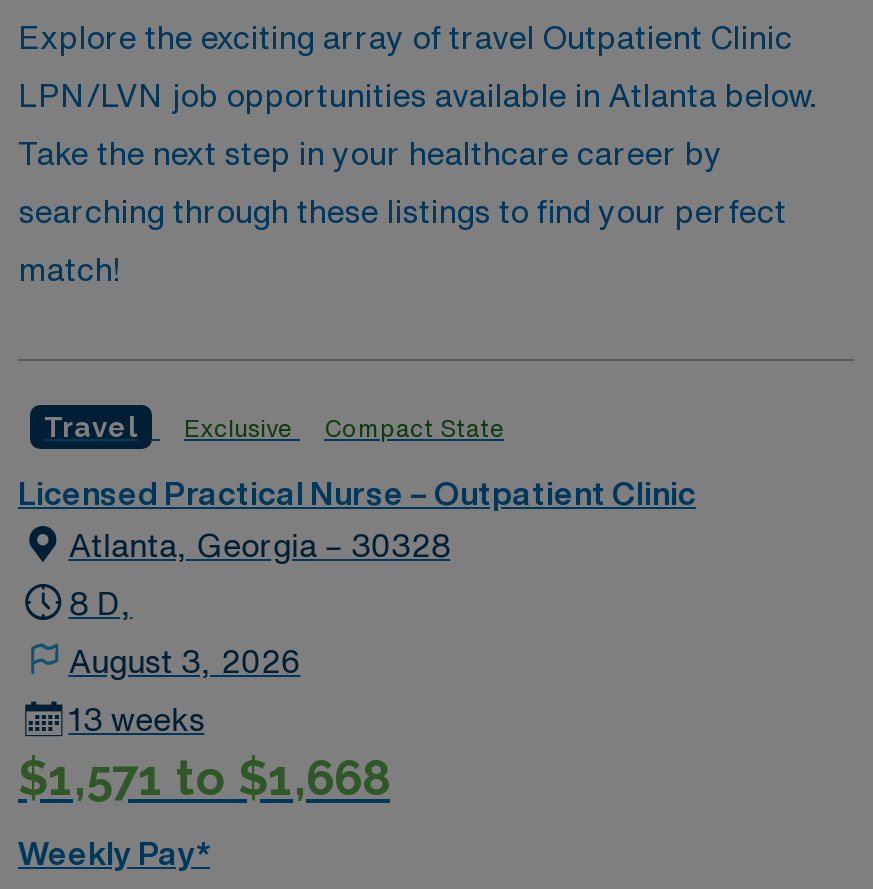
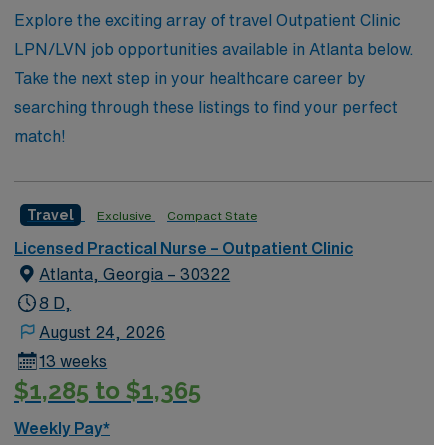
- Atlanta, Georgia – 30328
+ Atlanta, Georgia – 30322

- August 3, 2026
+ August 24, 2026

- $1,571 to $1,668
+ $1,285 to $1,365
